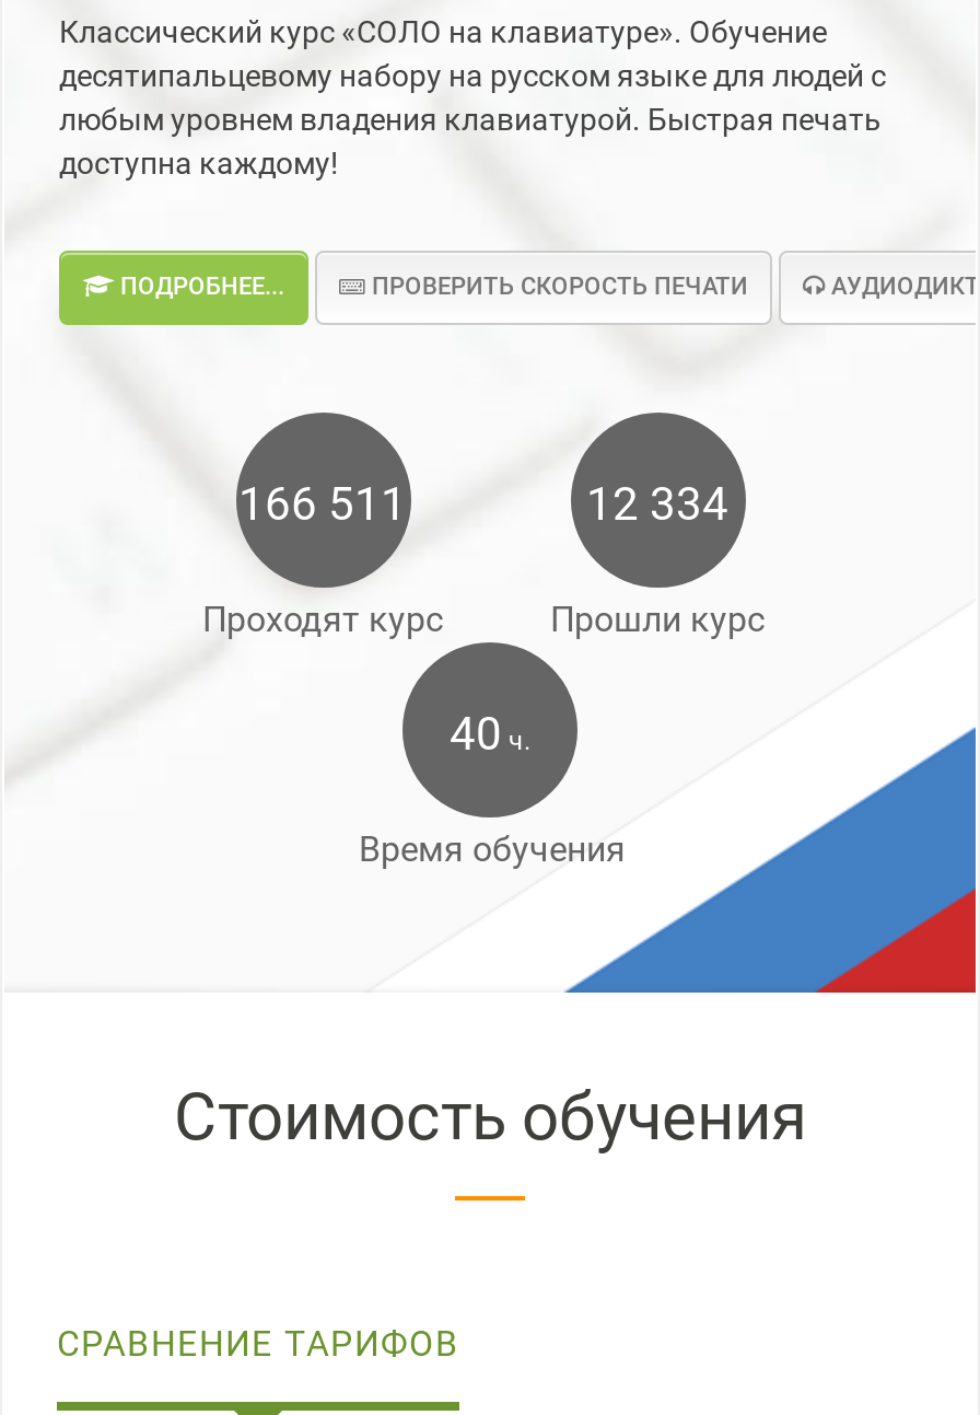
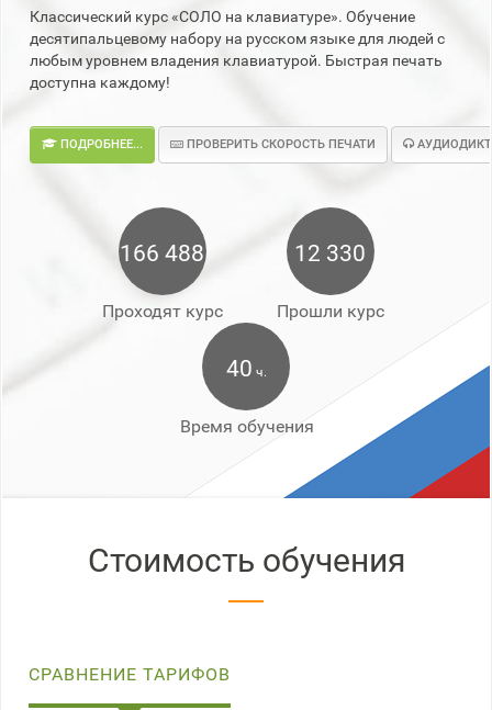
- 166 511
+ 166 488

- 12 334
+ 12 330
